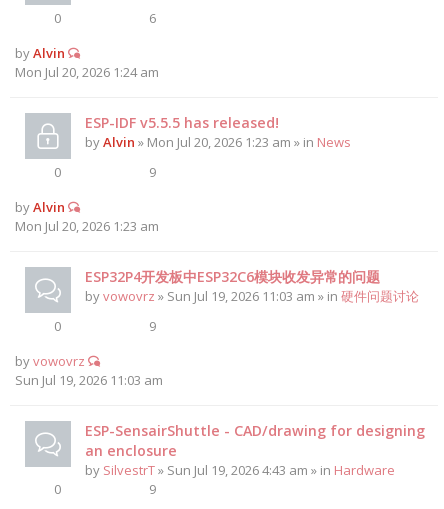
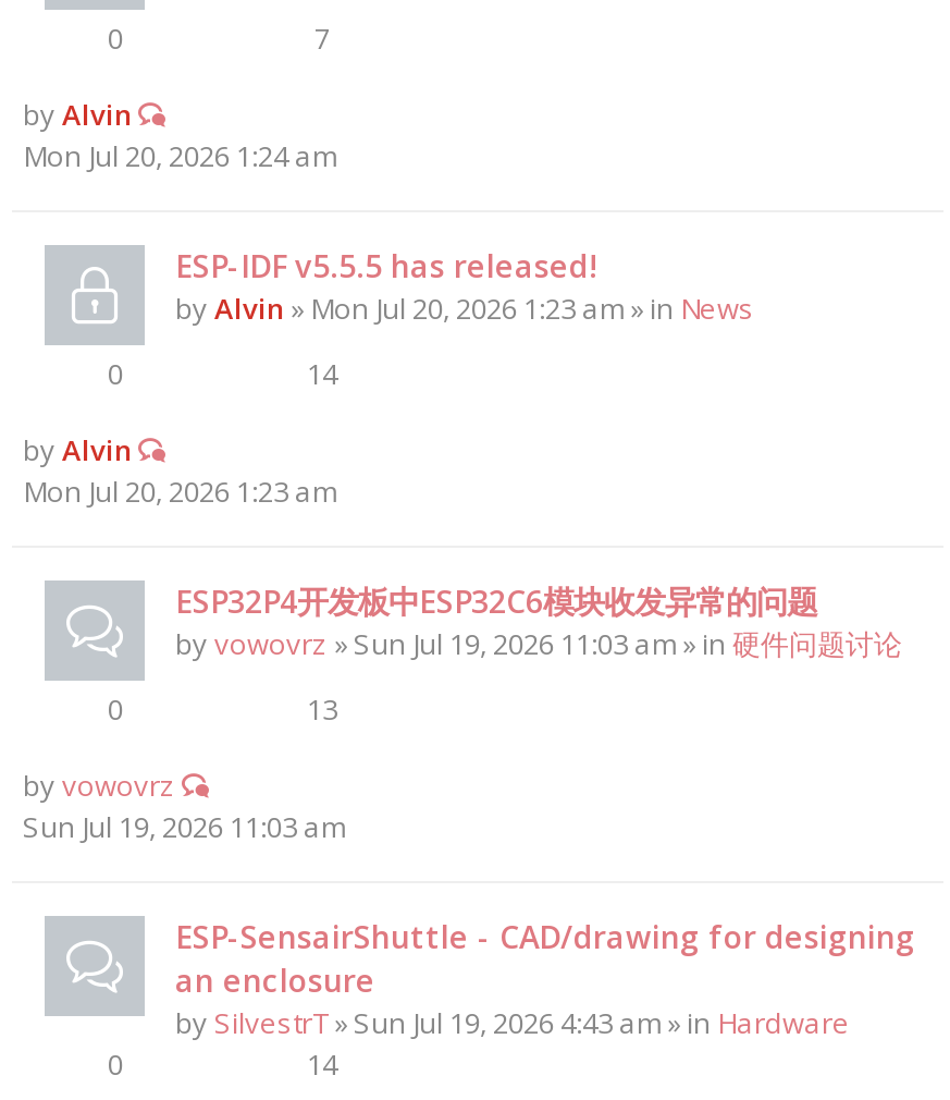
- 6
+ 7

- 9
+ 14

- 9
+ 13

- 9
+ 14
